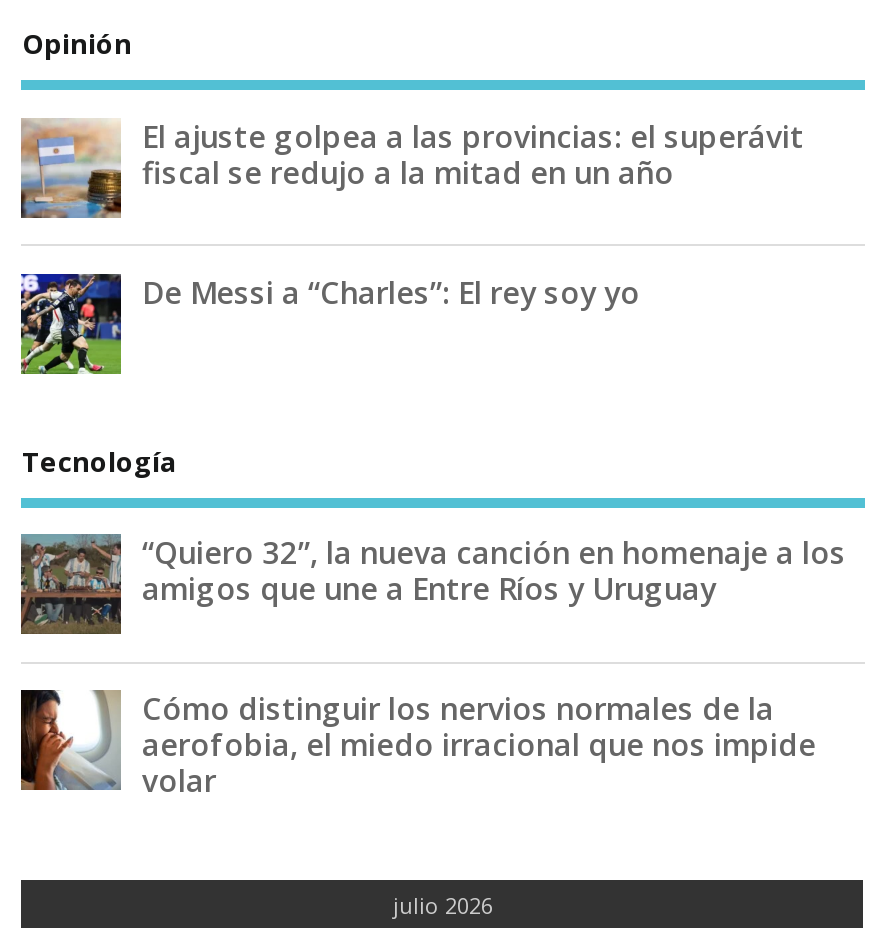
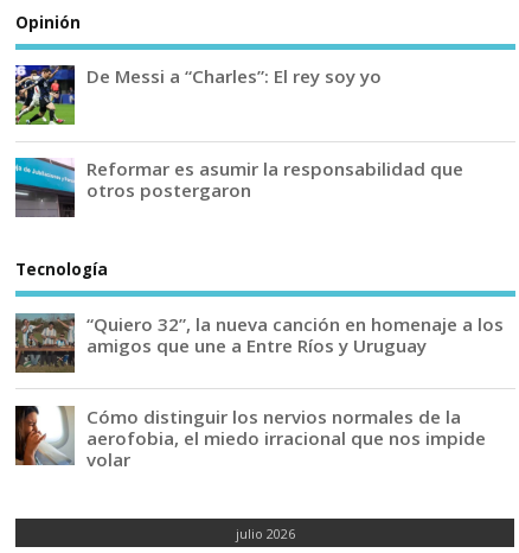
- [image]
- El ajuste golpea a las provincias: el superávit
- fiscal se redujo a la mitad en un año

moved up: [image] | De Messi a “Charles”: El rey soy yo

+ [image]
+ Reformar es asumir la responsabilidad que
+ otros postergaron
